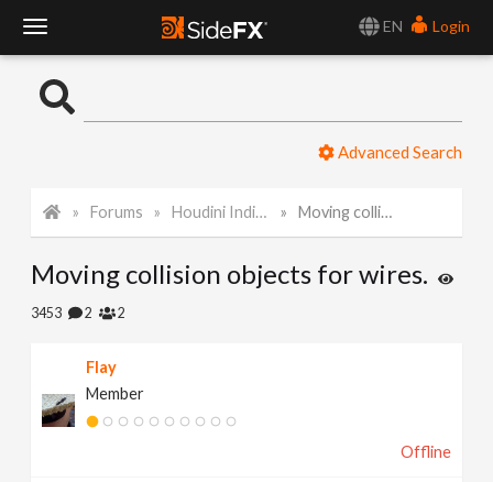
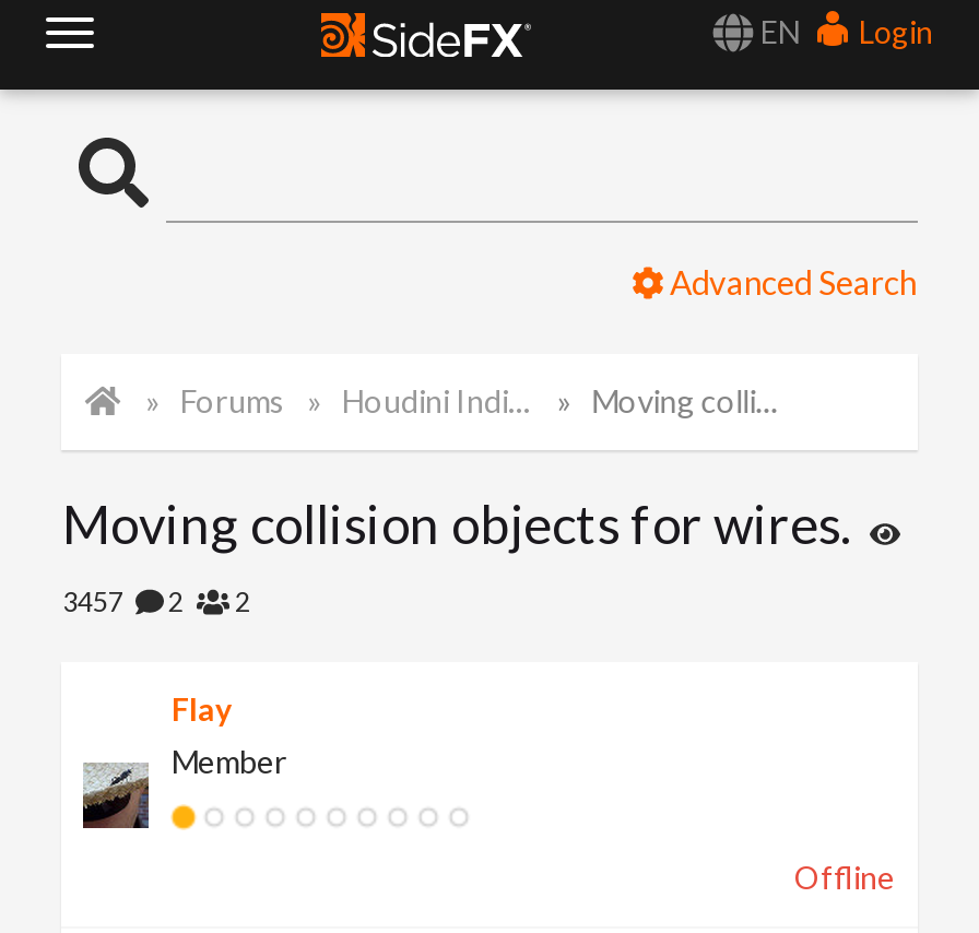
- 3453 2 2
+ 3457 2 2
